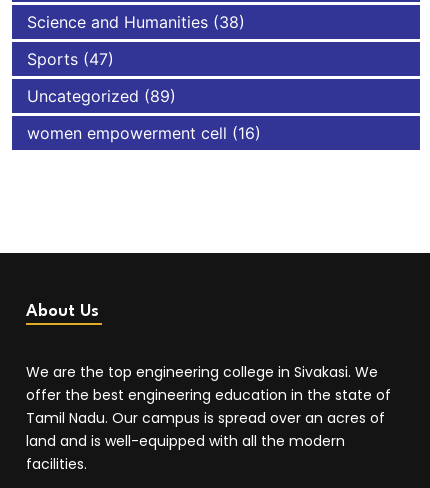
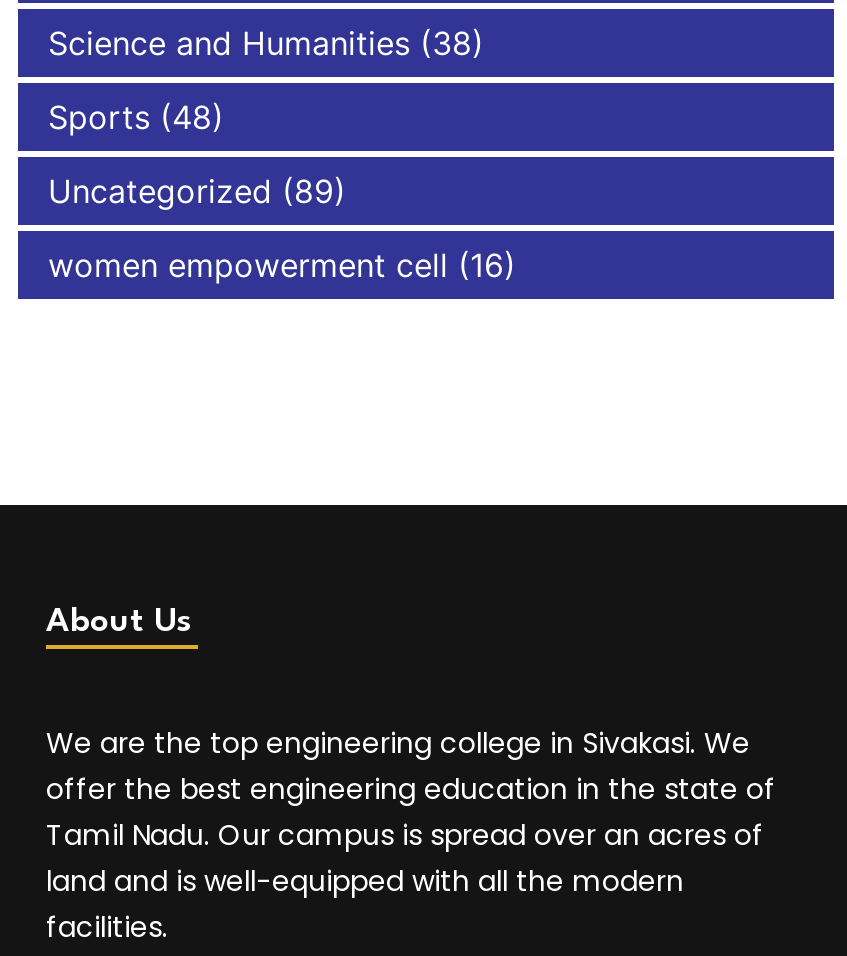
- Sports (47)
+ Sports (48)
